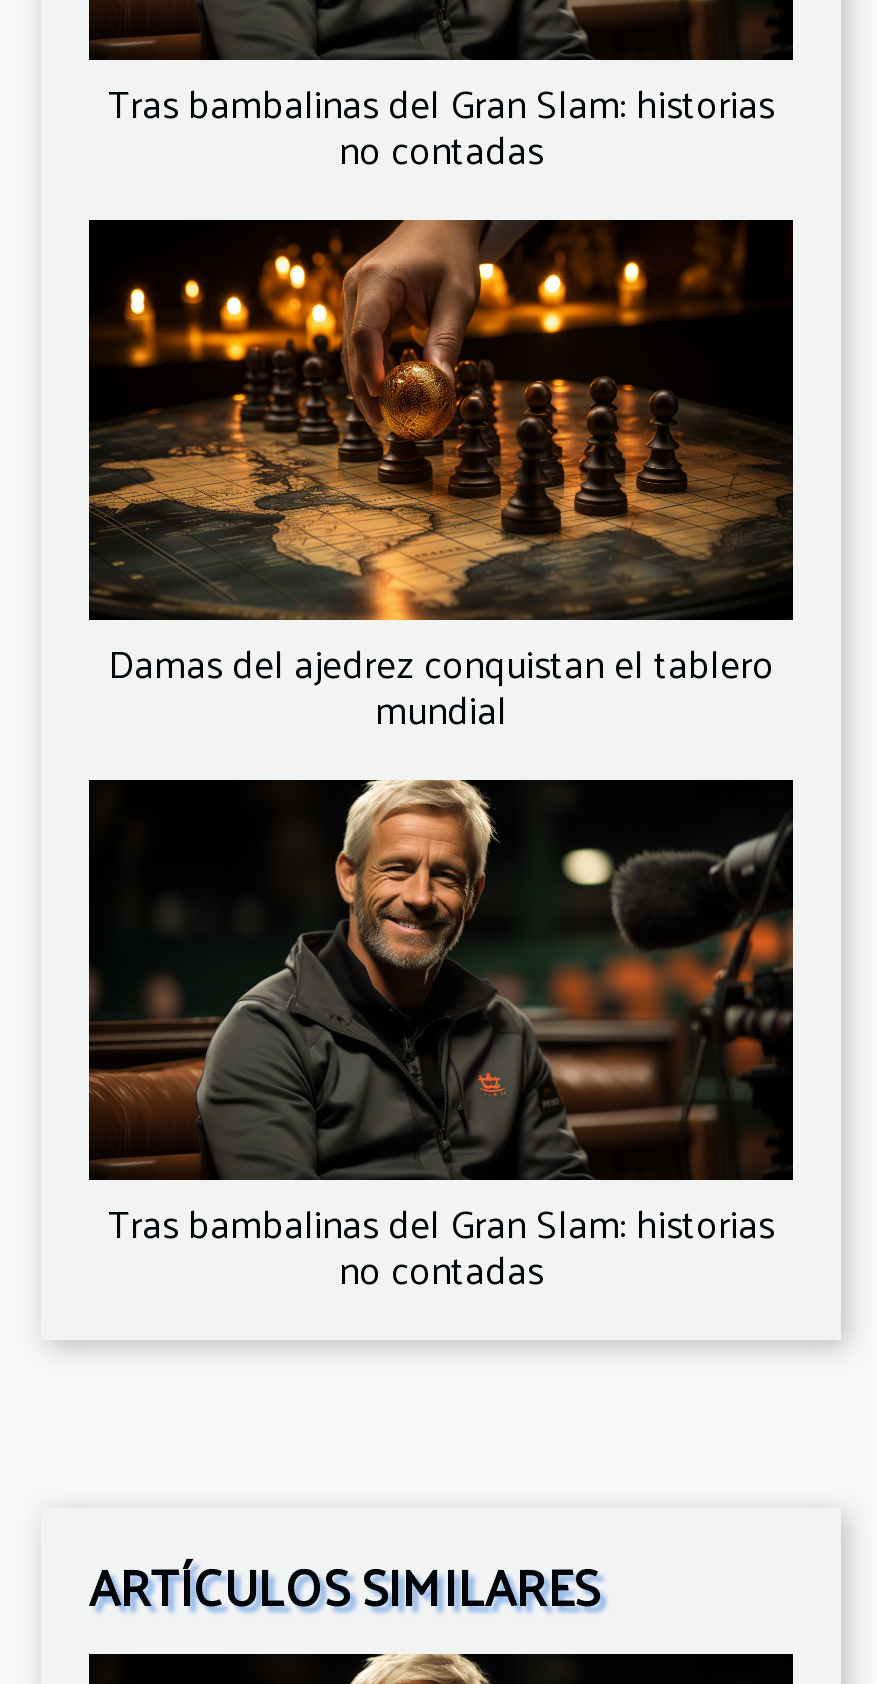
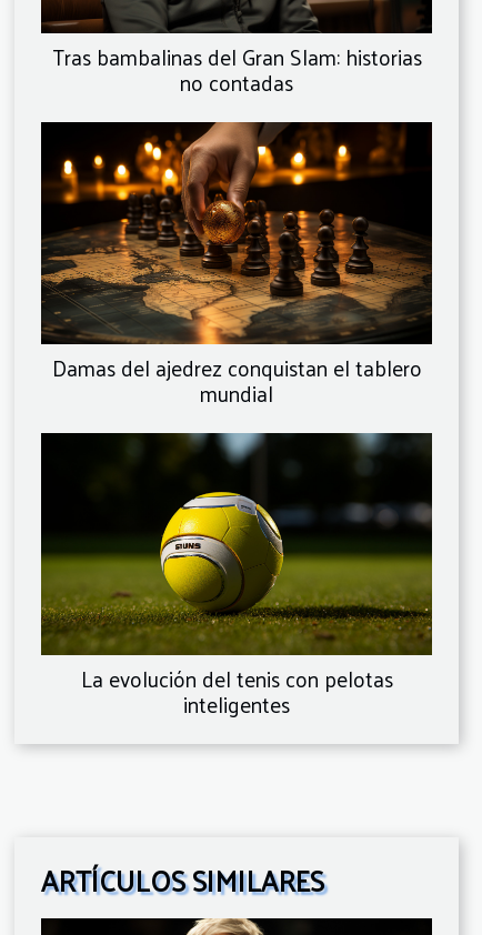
- [image]
- Tras bambalinas del Gran Slam: historias
- no contadas
+ [image]
+ La evolución del tenis con pelotas
+ inteligentes
